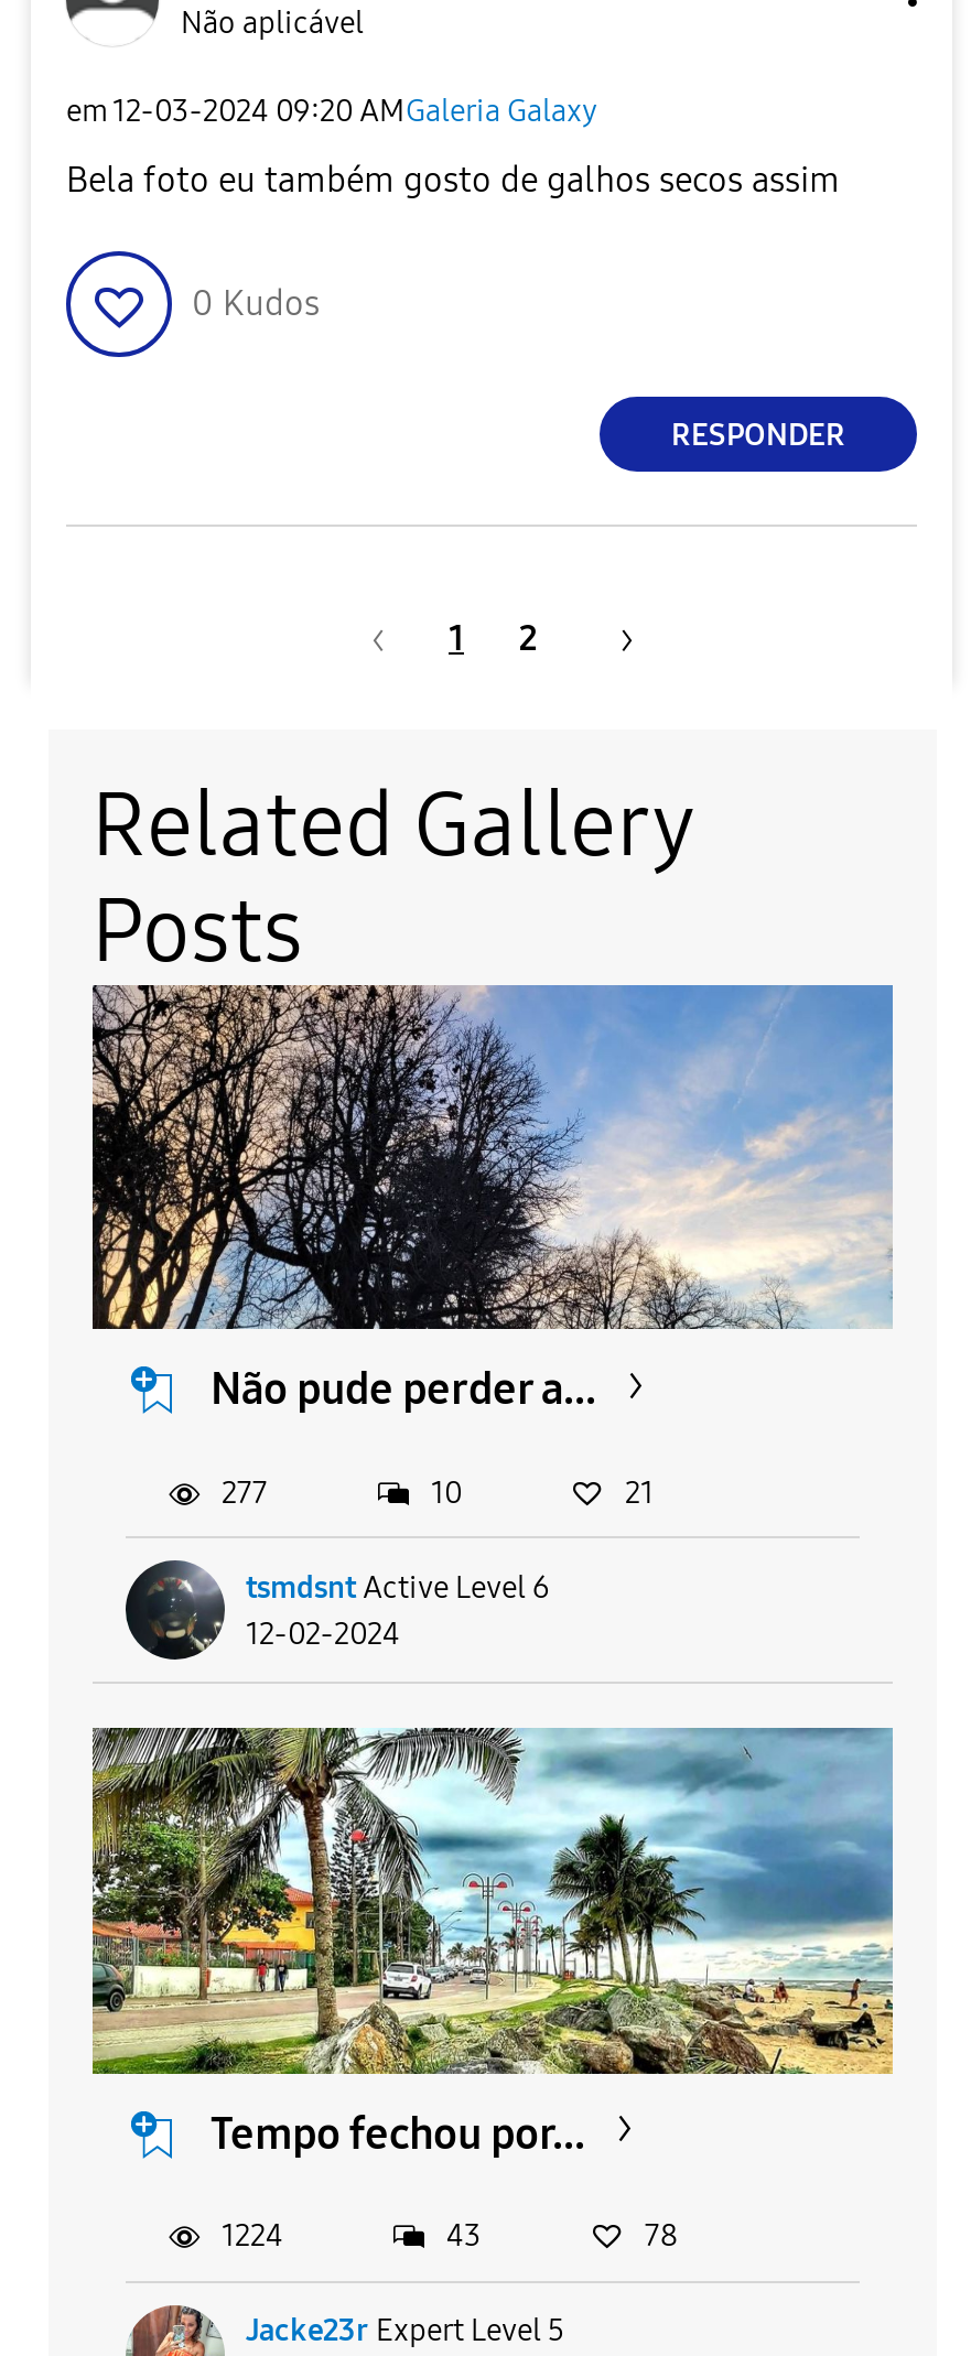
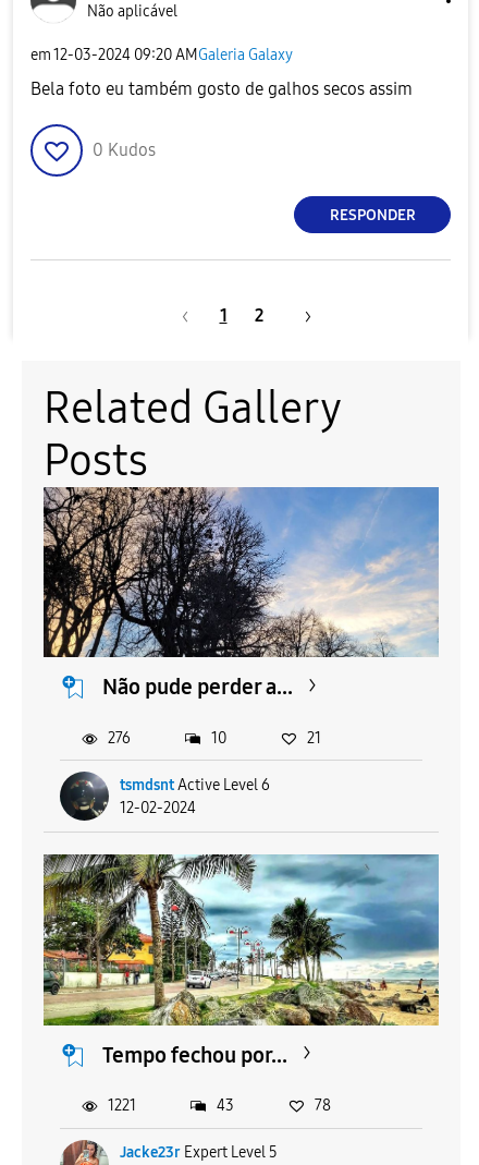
- 277
+ 276

- 1224
+ 1221
